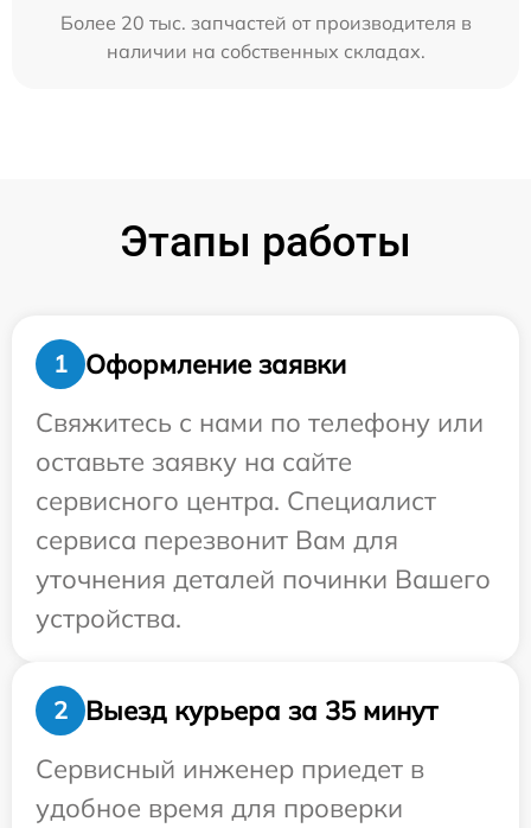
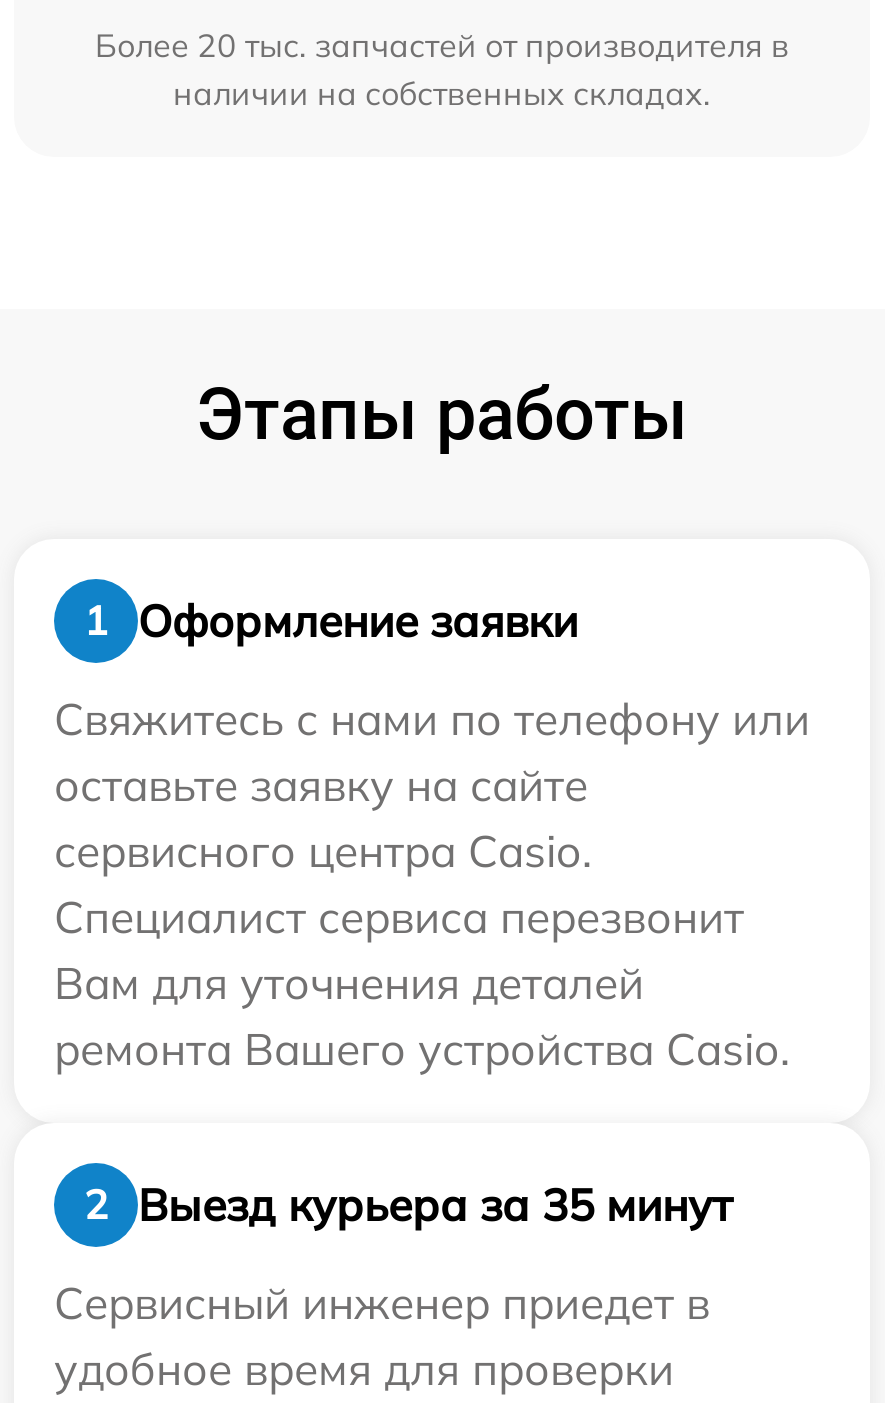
- сервисного центра. Специалист
- сервиса перезвонит Вам для
- уточнения деталей починки Вашего
- устройства.
+ сервисного центра Casio.
+ Специалист сервиса перезвонит
+ Вам для уточнения деталей
+ ремонта Вашего устройства Casio.
